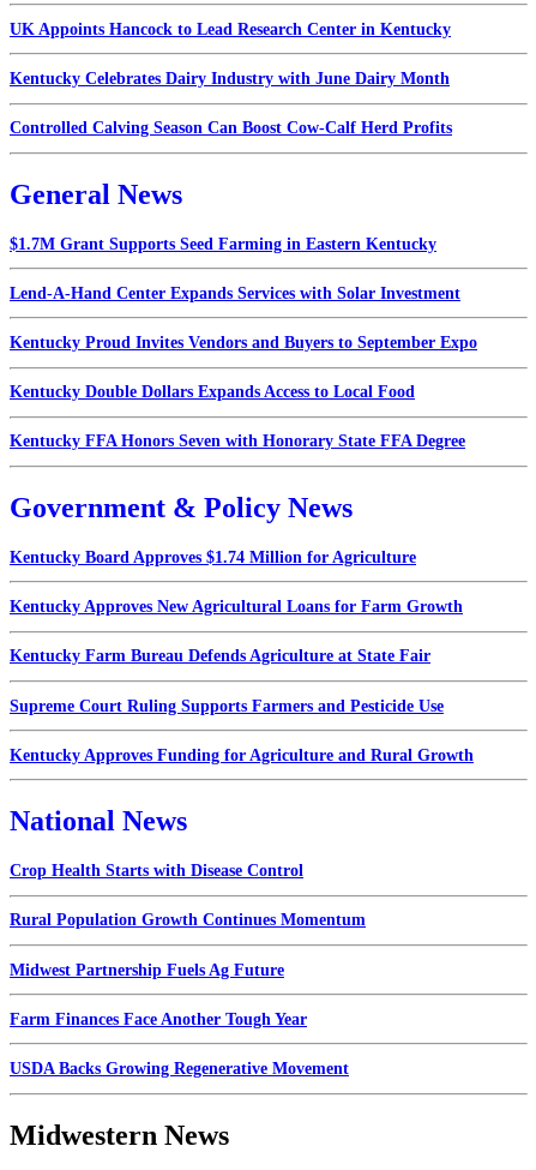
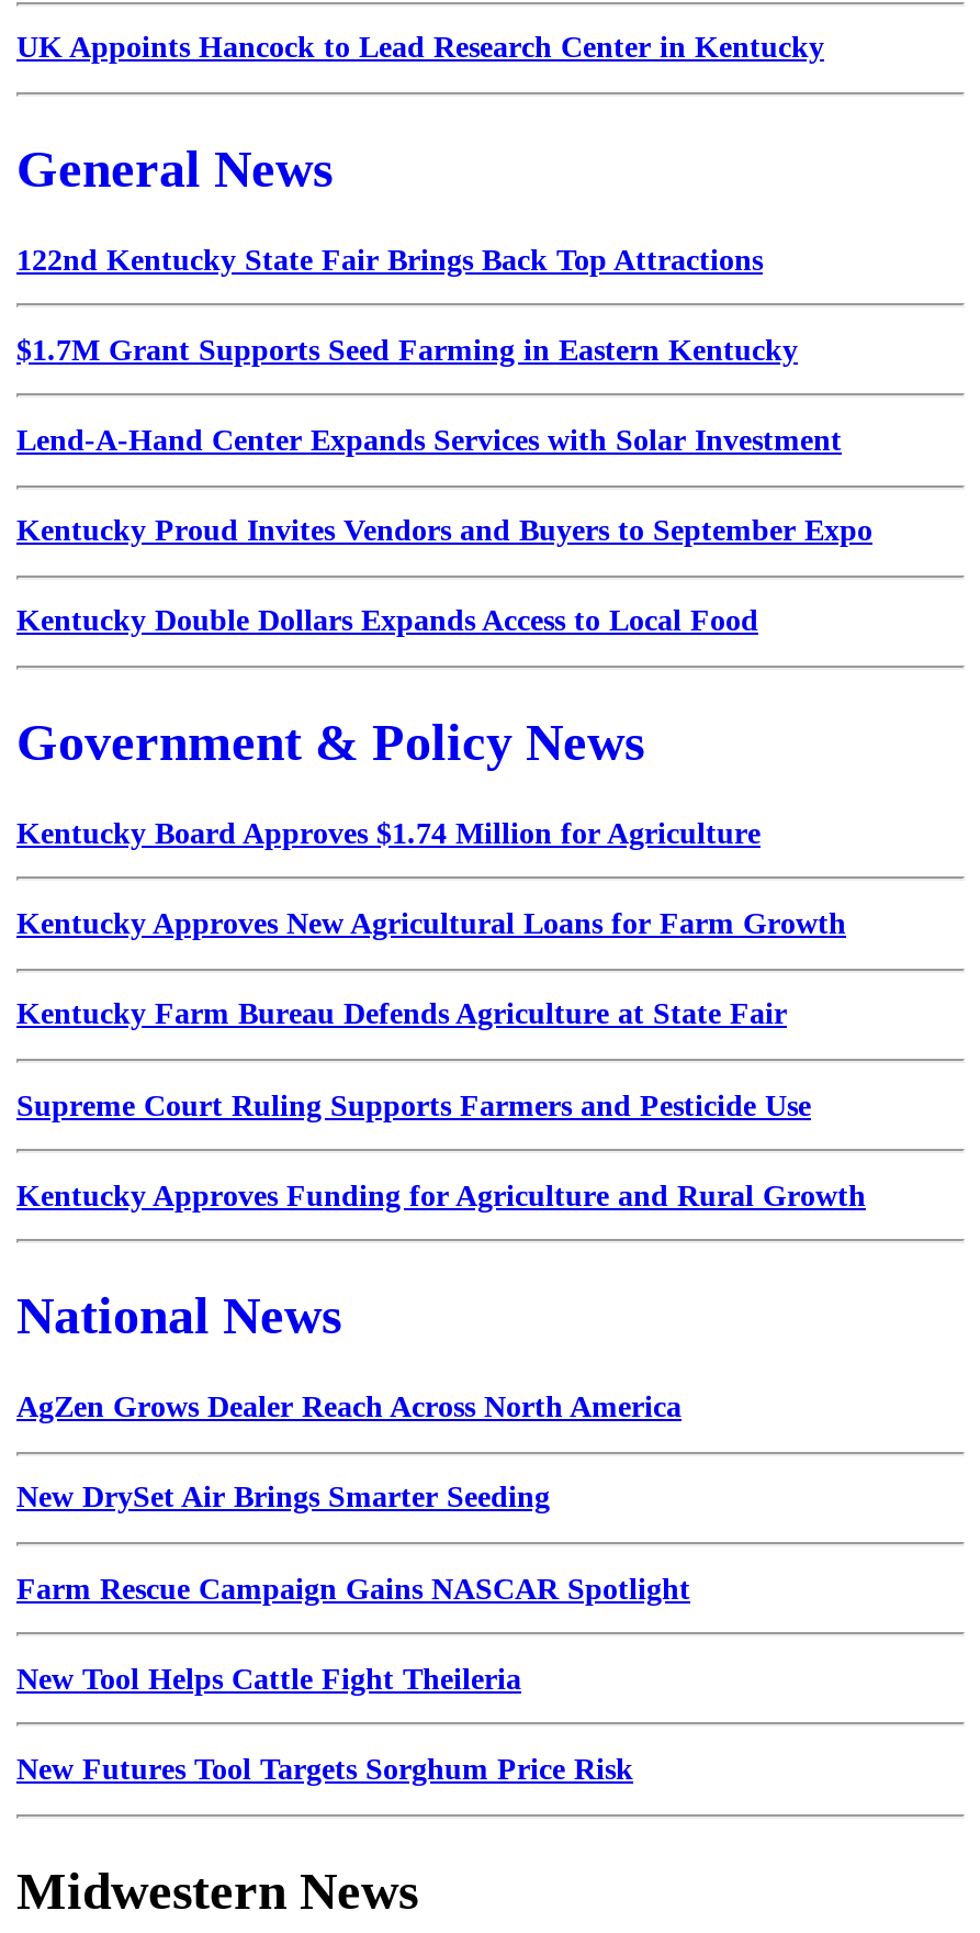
- Kentucky Celebrates Dairy Industry with June Dairy Month
- Controlled Calving Season Can Boost Cow-Calf Herd Profits

+ 122nd Kentucky State Fair Brings Back Top Attractions

- Kentucky FFA Honors Seven with Honorary State FFA Degree

- Crop Health Starts with Disease Control
+ AgZen Grows Dealer Reach Across North America

- Rural Population Growth Continues Momentum
+ New DrySet Air Brings Smarter Seeding

- Midwest Partnership Fuels Ag Future
+ Farm Rescue Campaign Gains NASCAR Spotlight

- Farm Finances Face Another Tough Year
+ New Tool Helps Cattle Fight Theileria

- USDA Backs Growing Regenerative Movement
+ New Futures Tool Targets Sorghum Price Risk
